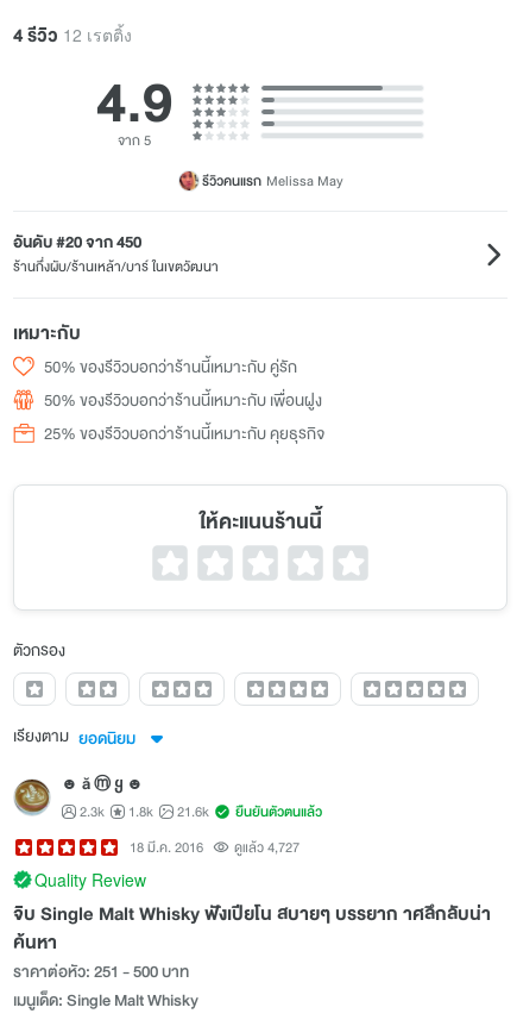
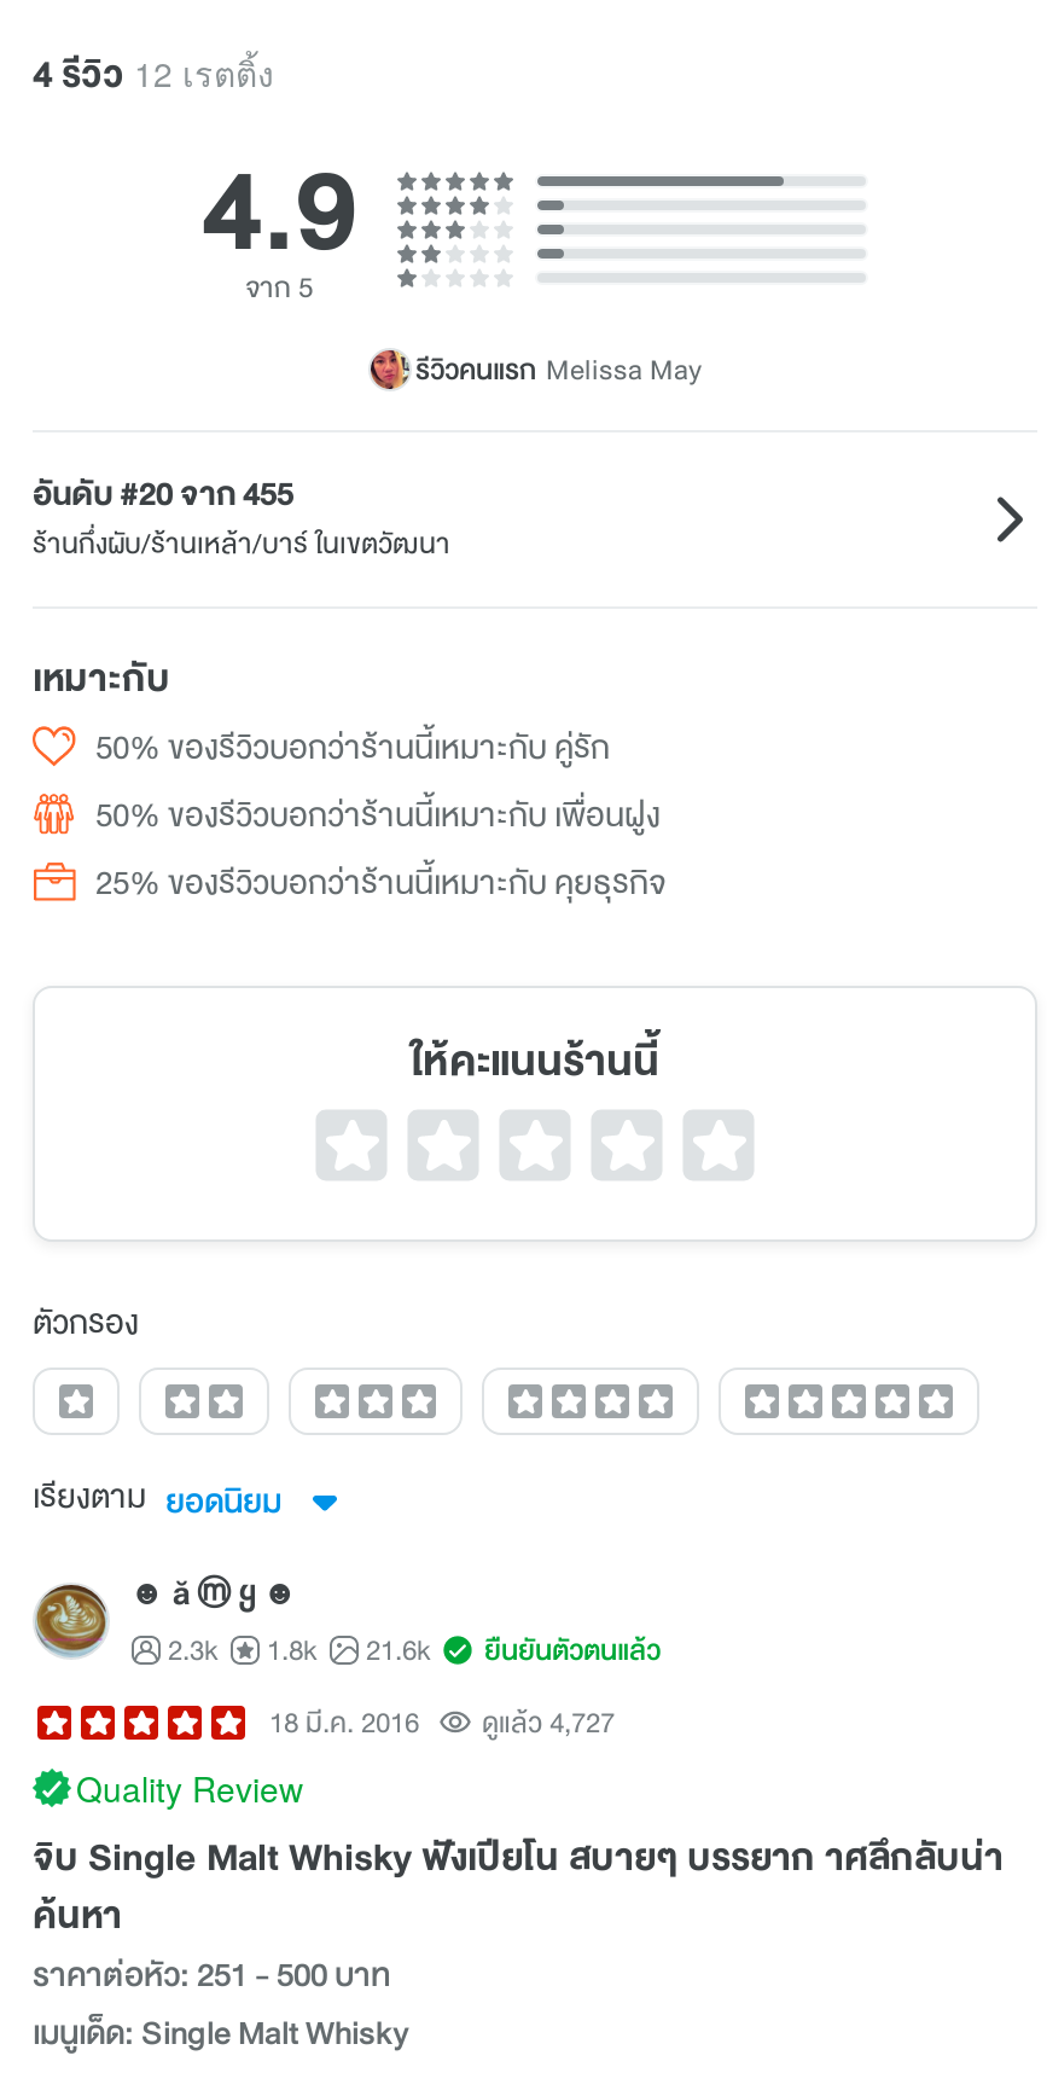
- อันดับ #20 จาก 450
+ อันดับ #20 จาก 455
